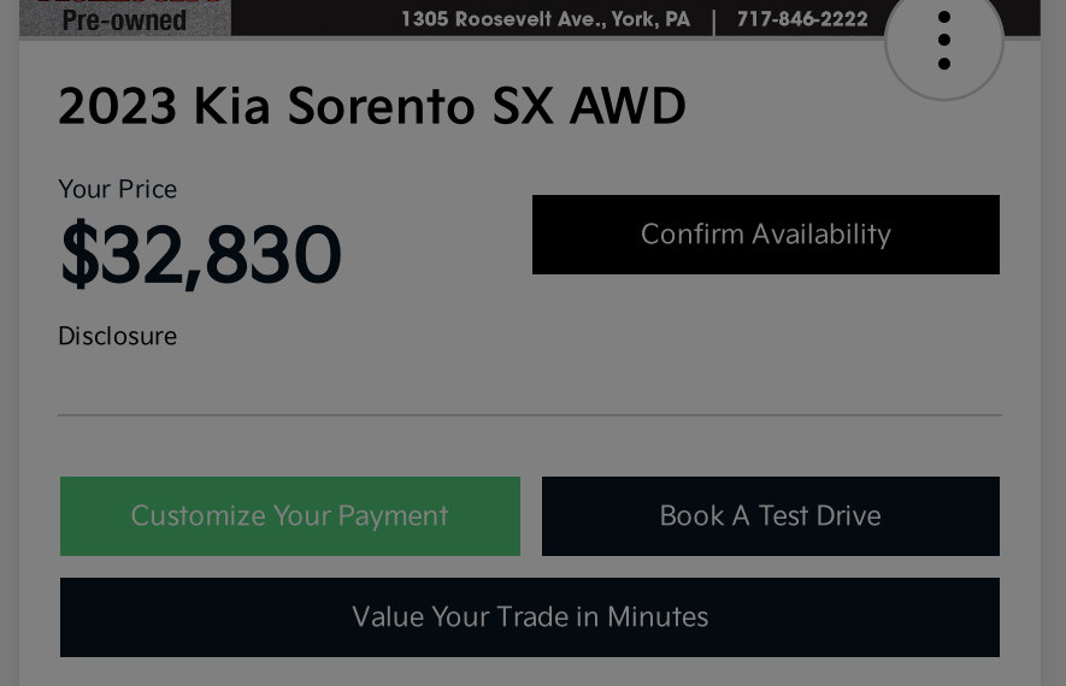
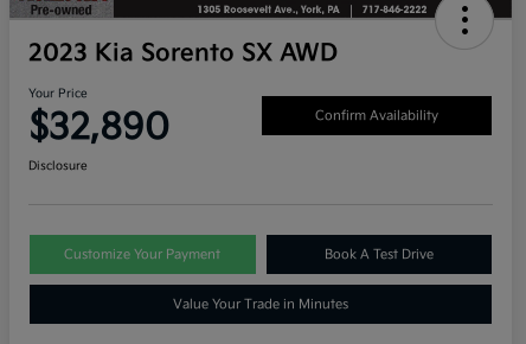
- $32,830
+ $32,890
